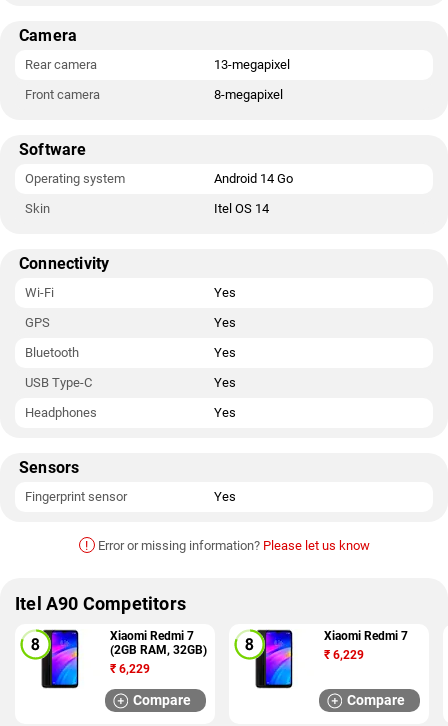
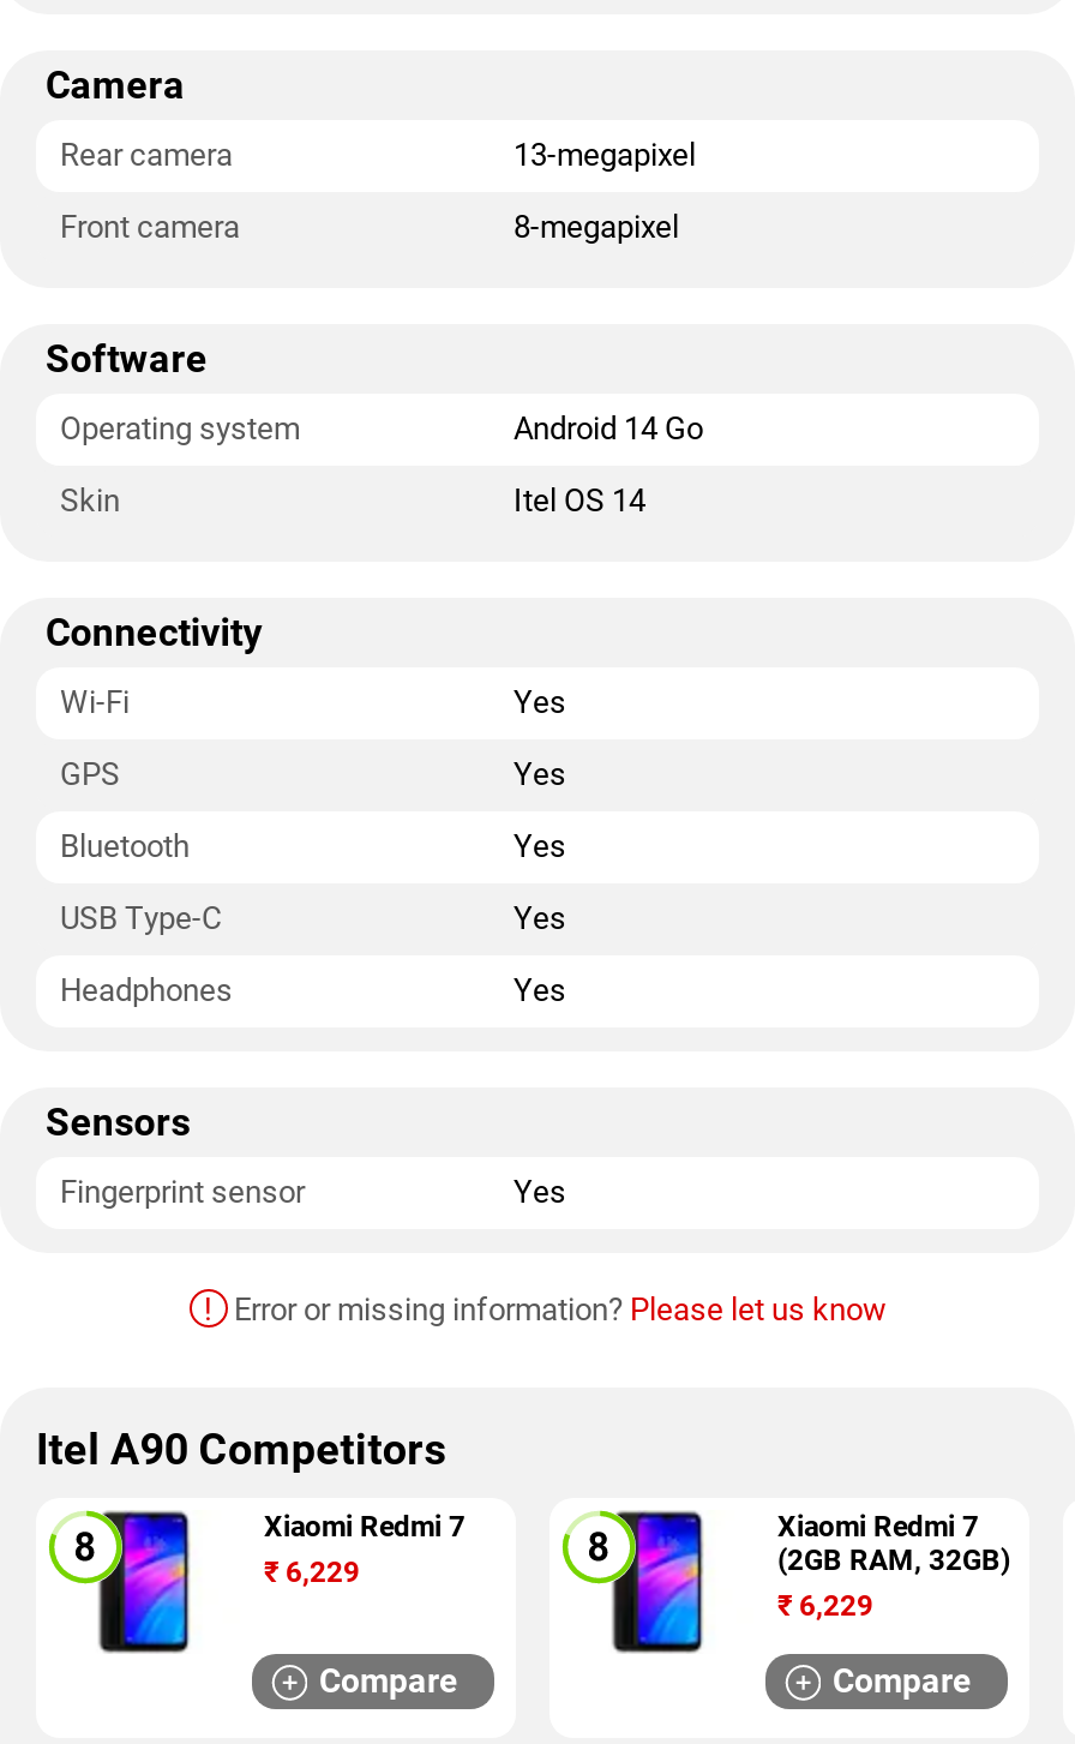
- (2GB RAM, 32GB)

+ (2GB RAM, 32GB)
